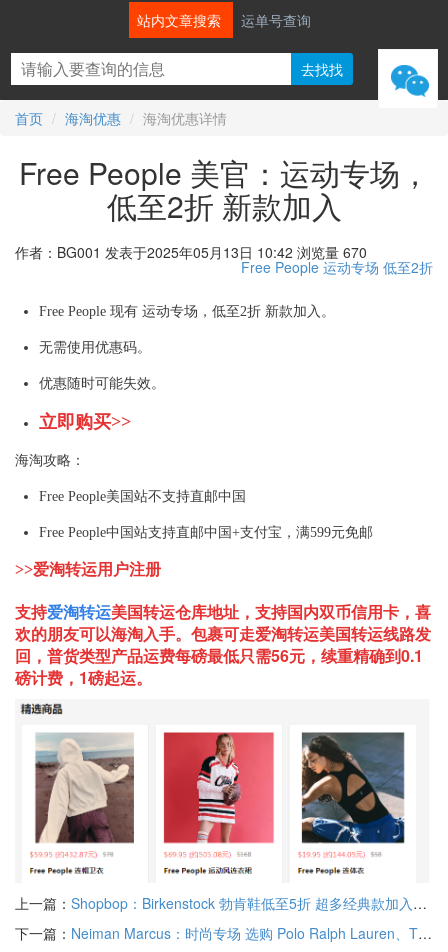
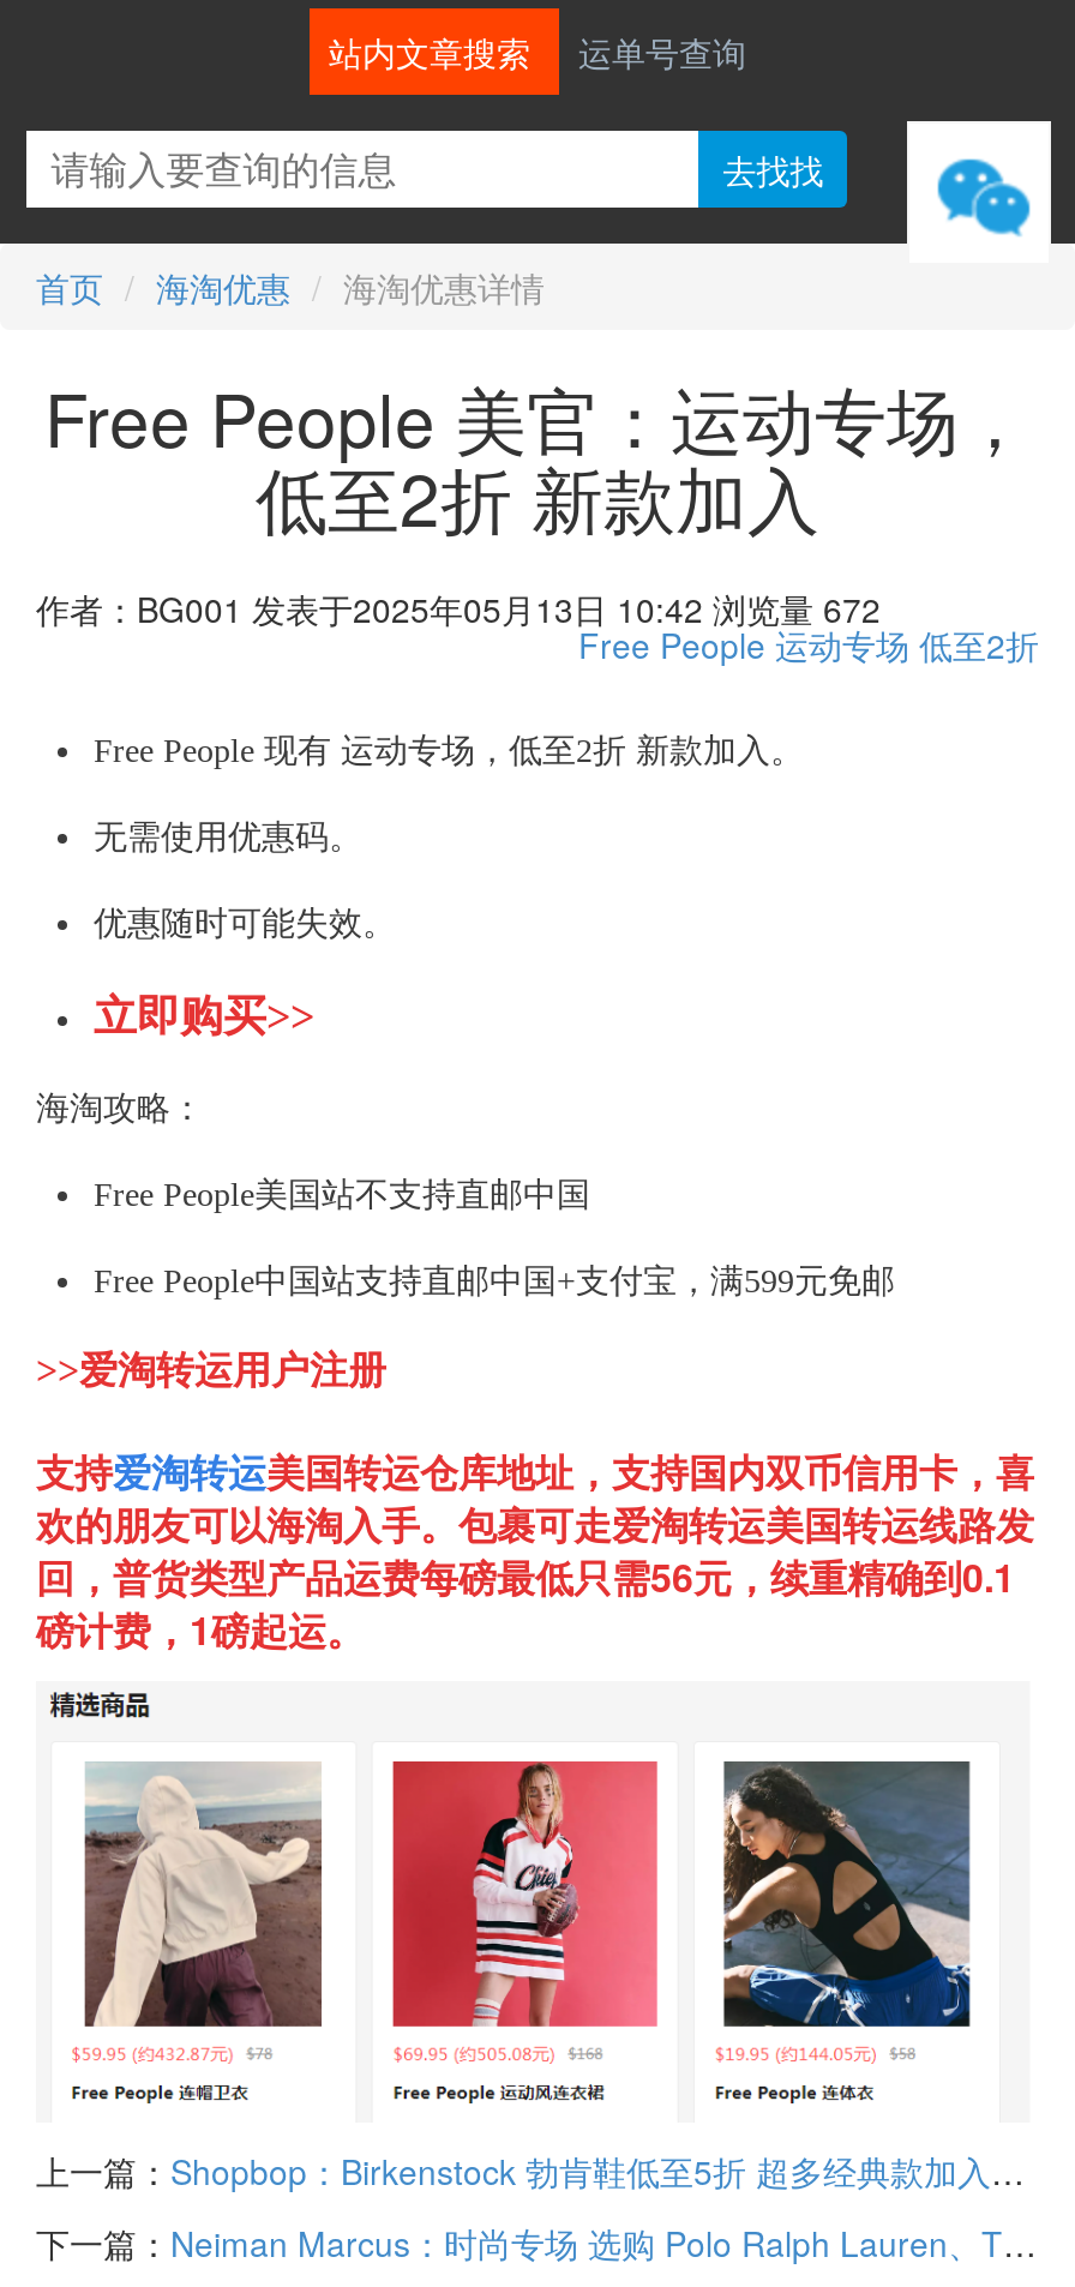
- 作者：BG001 发表于2025年05月13日 10:42 浏览量 670
+ 作者：BG001 发表于2025年05月13日 10:42 浏览量 672
